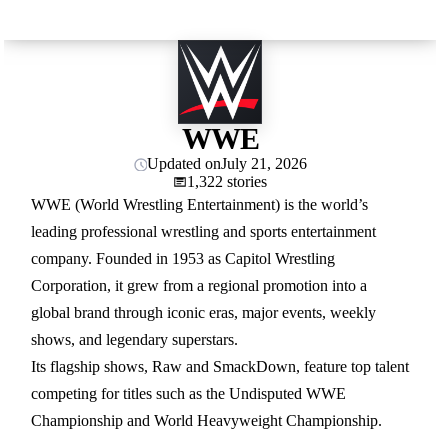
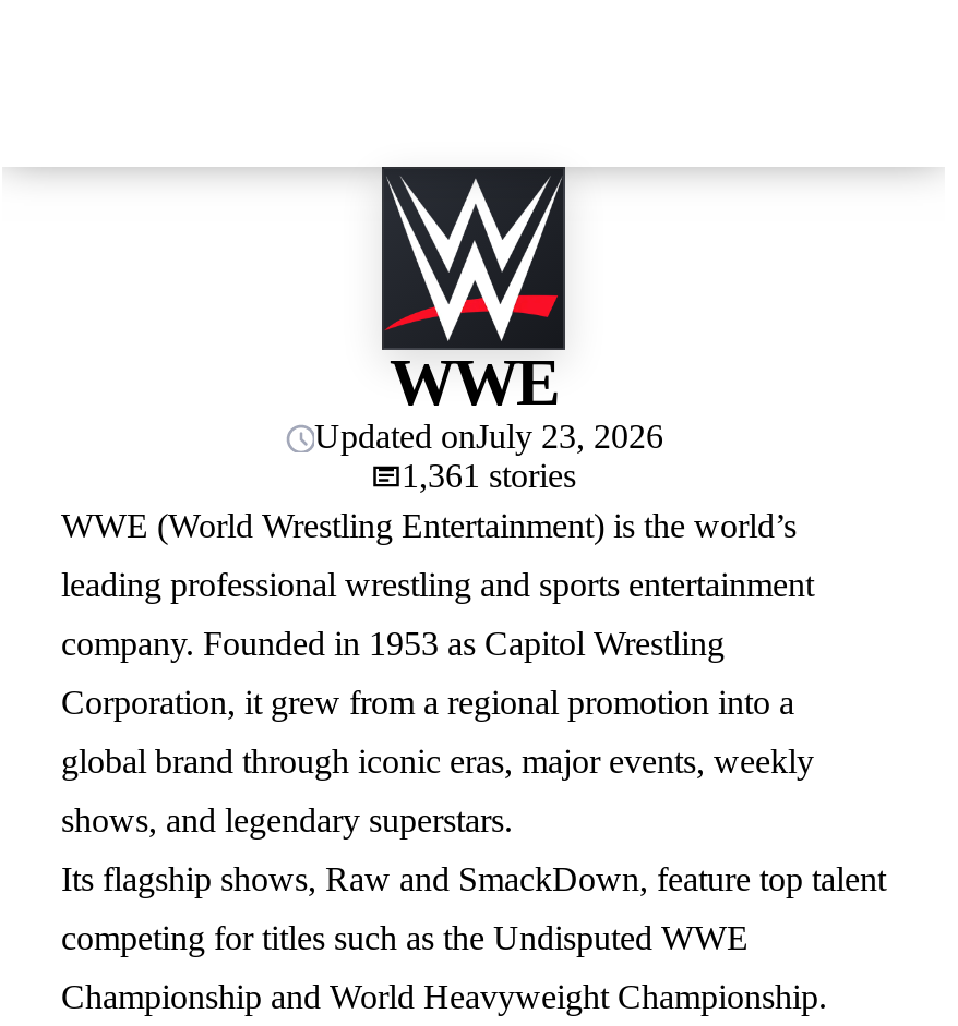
- Updated onJuly 21, 2026
+ Updated onJuly 23, 2026

- 1,322 stories
+ 1,361 stories
